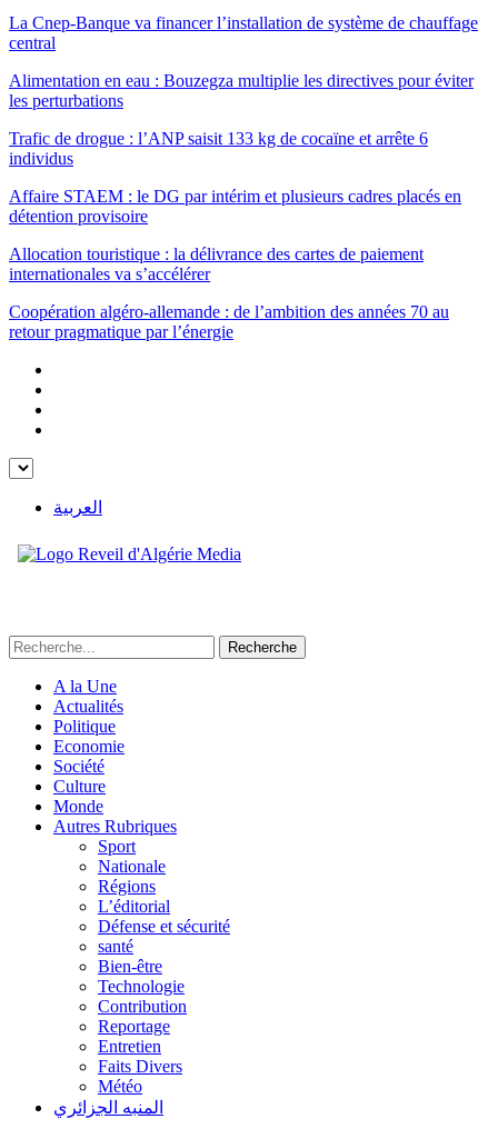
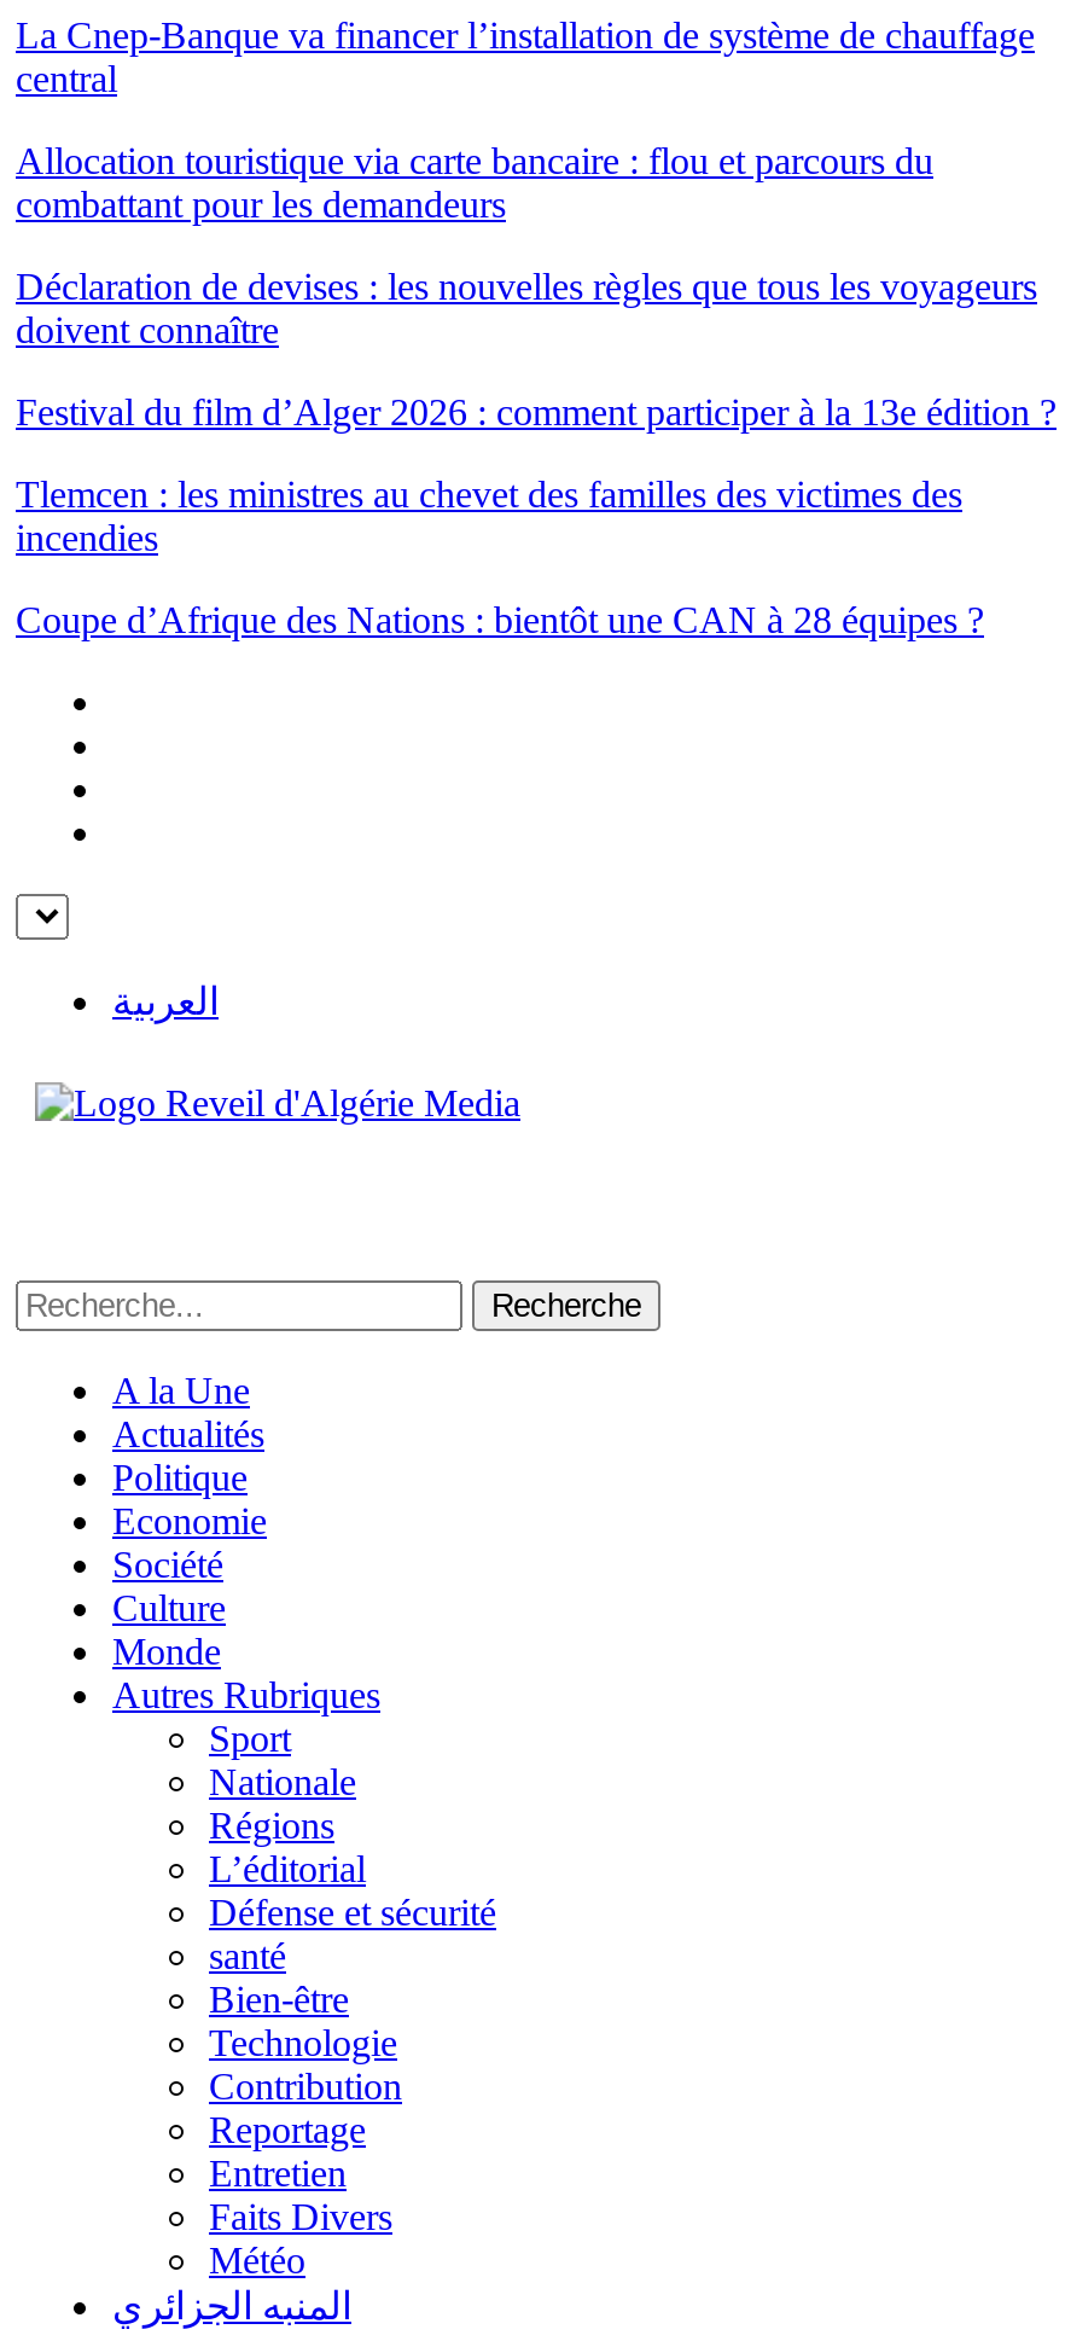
- Alimentation en eau : Bouzegza multiplie les directives pour éviter
- les perturbations
+ Allocation touristique via carte bancaire : flou et parcours du
+ combattant pour les demandeurs

- Trafic de drogue : l’ANP saisit 133 kg de cocaïne et arrête 6
- individus
+ Déclaration de devises : les nouvelles règles que tous les voyageurs
+ doivent connaître

- Affaire STAEM : le DG par intérim et plusieurs cadres placés en
- détention provisoire
+ Festival du film d’Alger 2026 : comment participer à la 13e édition ?

- Allocation touristique : la délivrance des cartes de paiement
- internationales va s’accélérer
+ Tlemcen : les ministres au chevet des familles des victimes des
+ incendies

- Coopération algéro-allemande : de l’ambition des années 70 au
- retour pragmatique par l’énergie
+ Coupe d’Afrique des Nations : bientôt une CAN à 28 équipes ?
